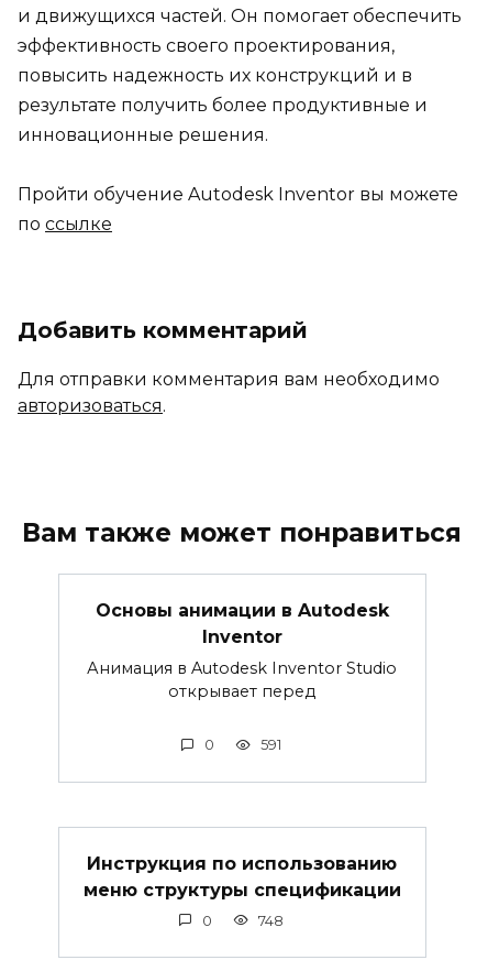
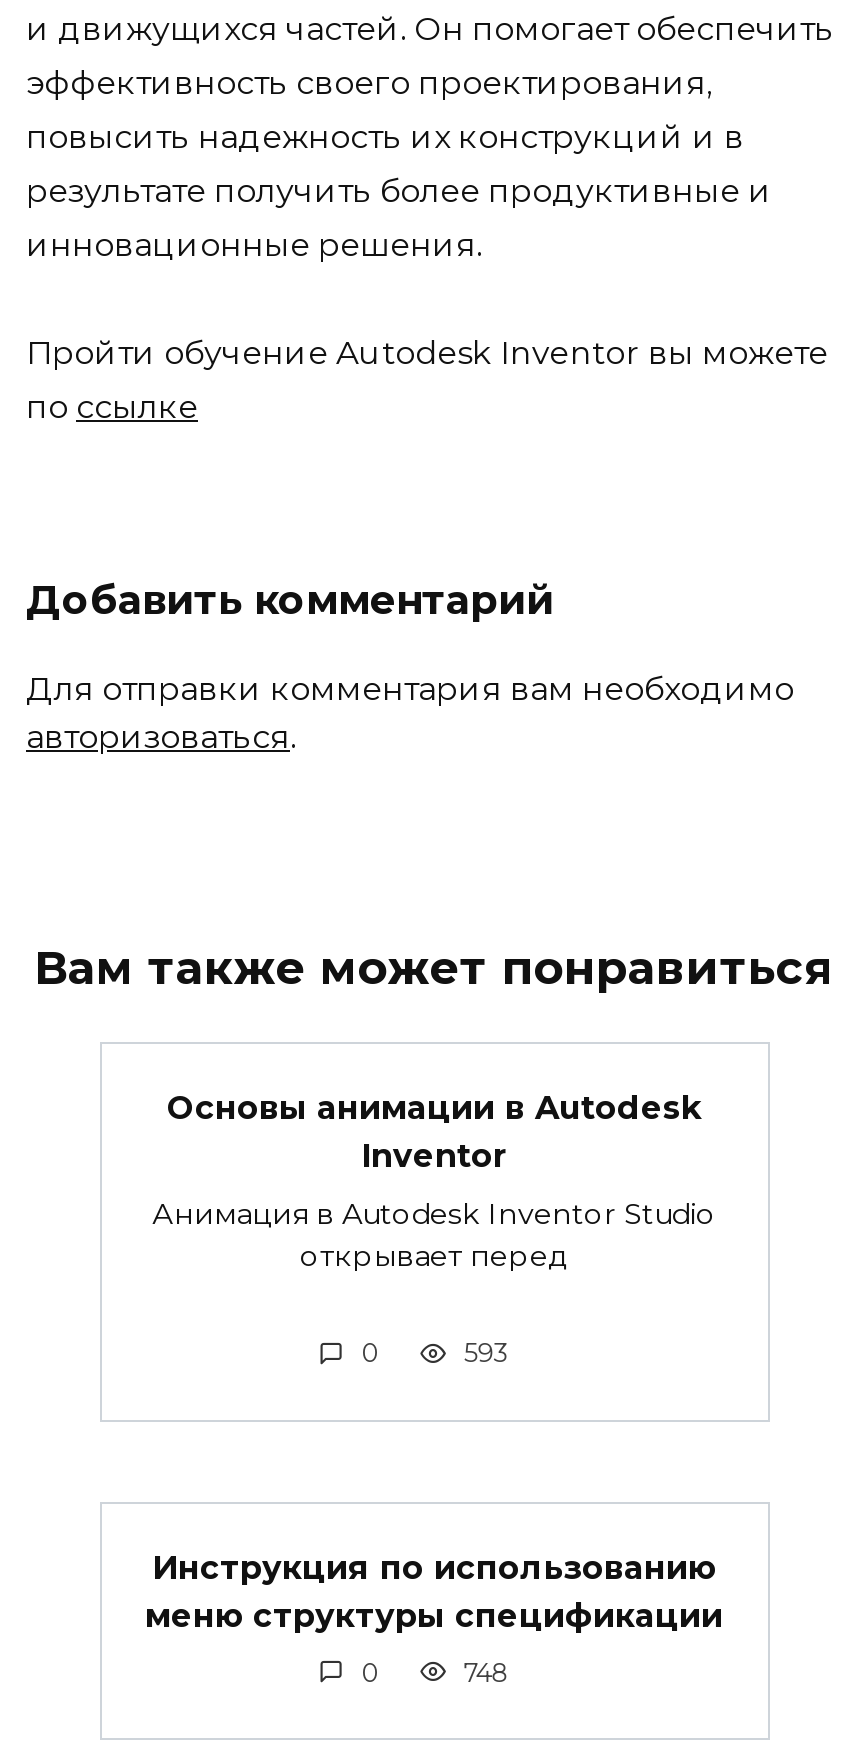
- 591
+ 593
